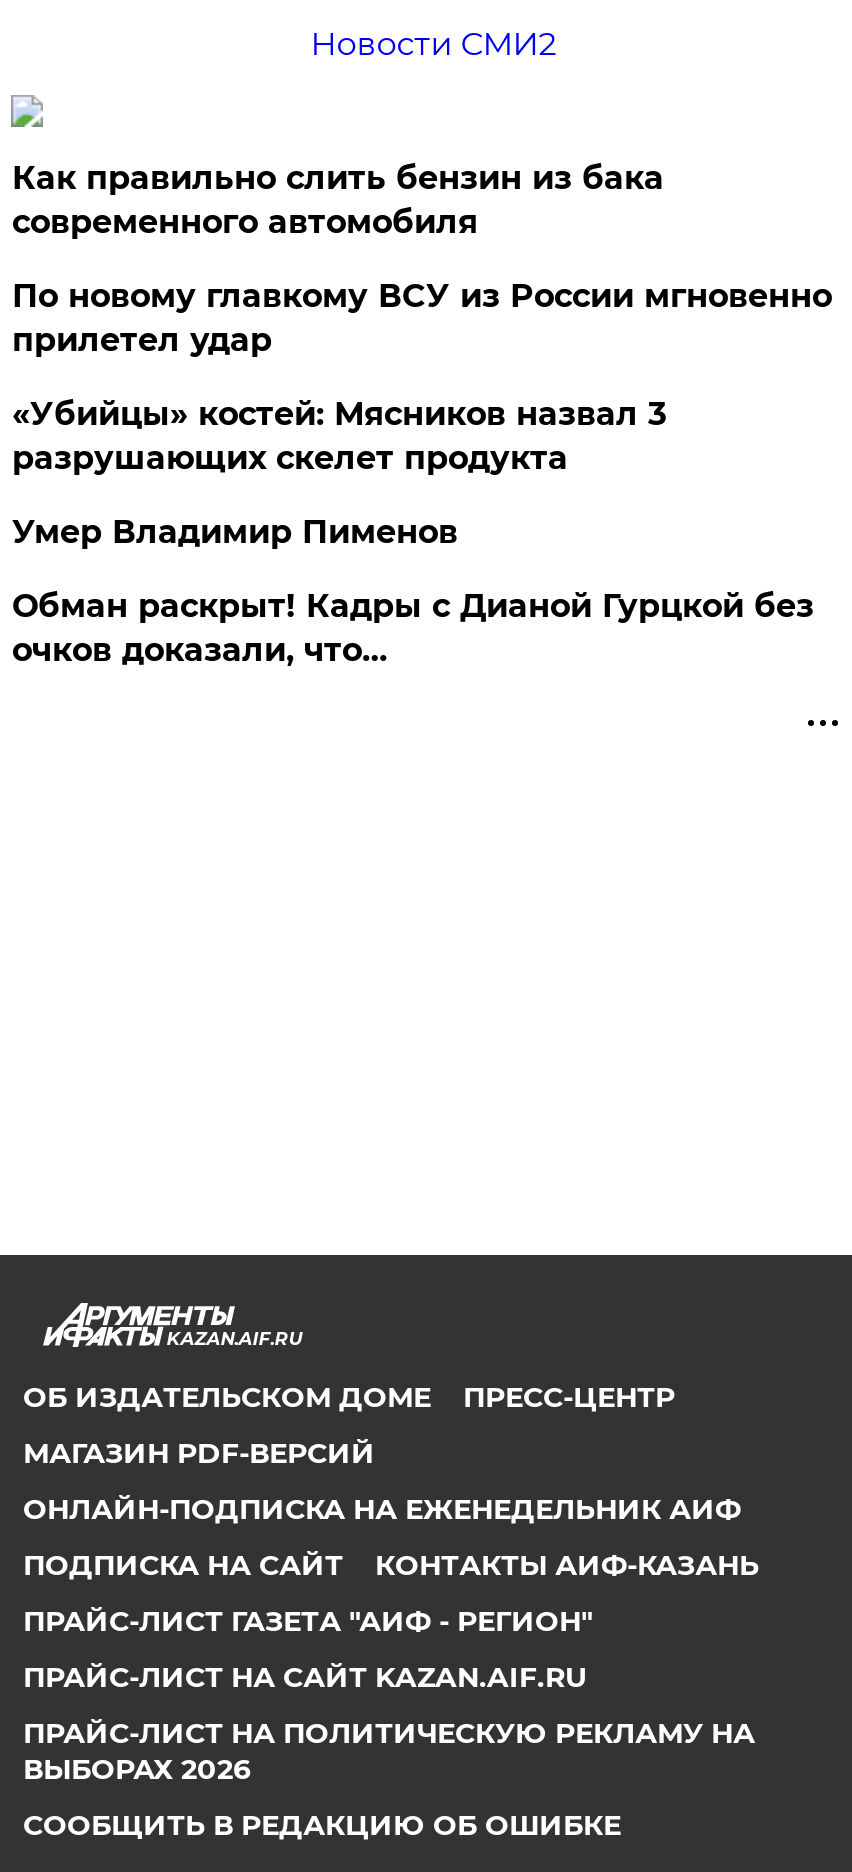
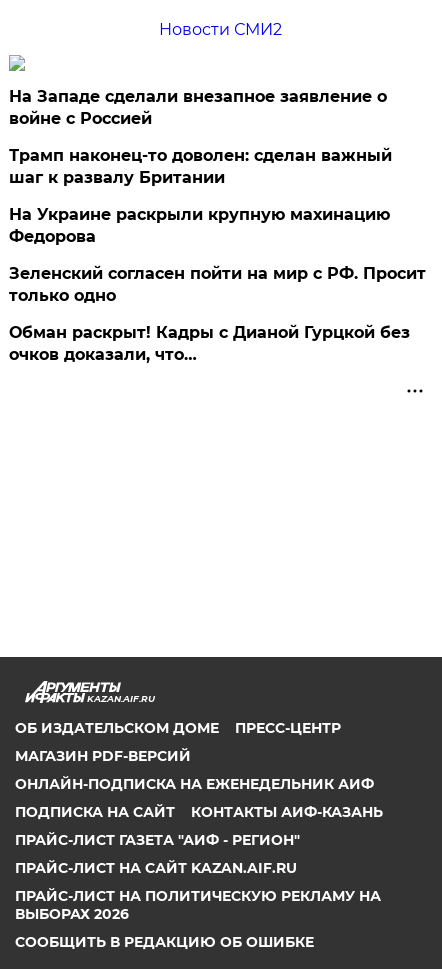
- Как правильно слить бензин из бака
- современного автомобиля
+ На Западе сделали внезапное заявление о
+ войне с Россией

- По новому главкому ВСУ из России мгновенно
- прилетел удар
+ Трамп наконец-то доволен: сделан важный
+ шаг к развалу Британии

- «Убийцы» костей: Мясников назвал 3
- разрушающих скелет продукта
+ На Украине раскрыли крупную махинацию
+ Федорова

- Умер Владимир Пименов
+ Зеленский согласен пойти на мир с РФ. Просит
+ только одно
